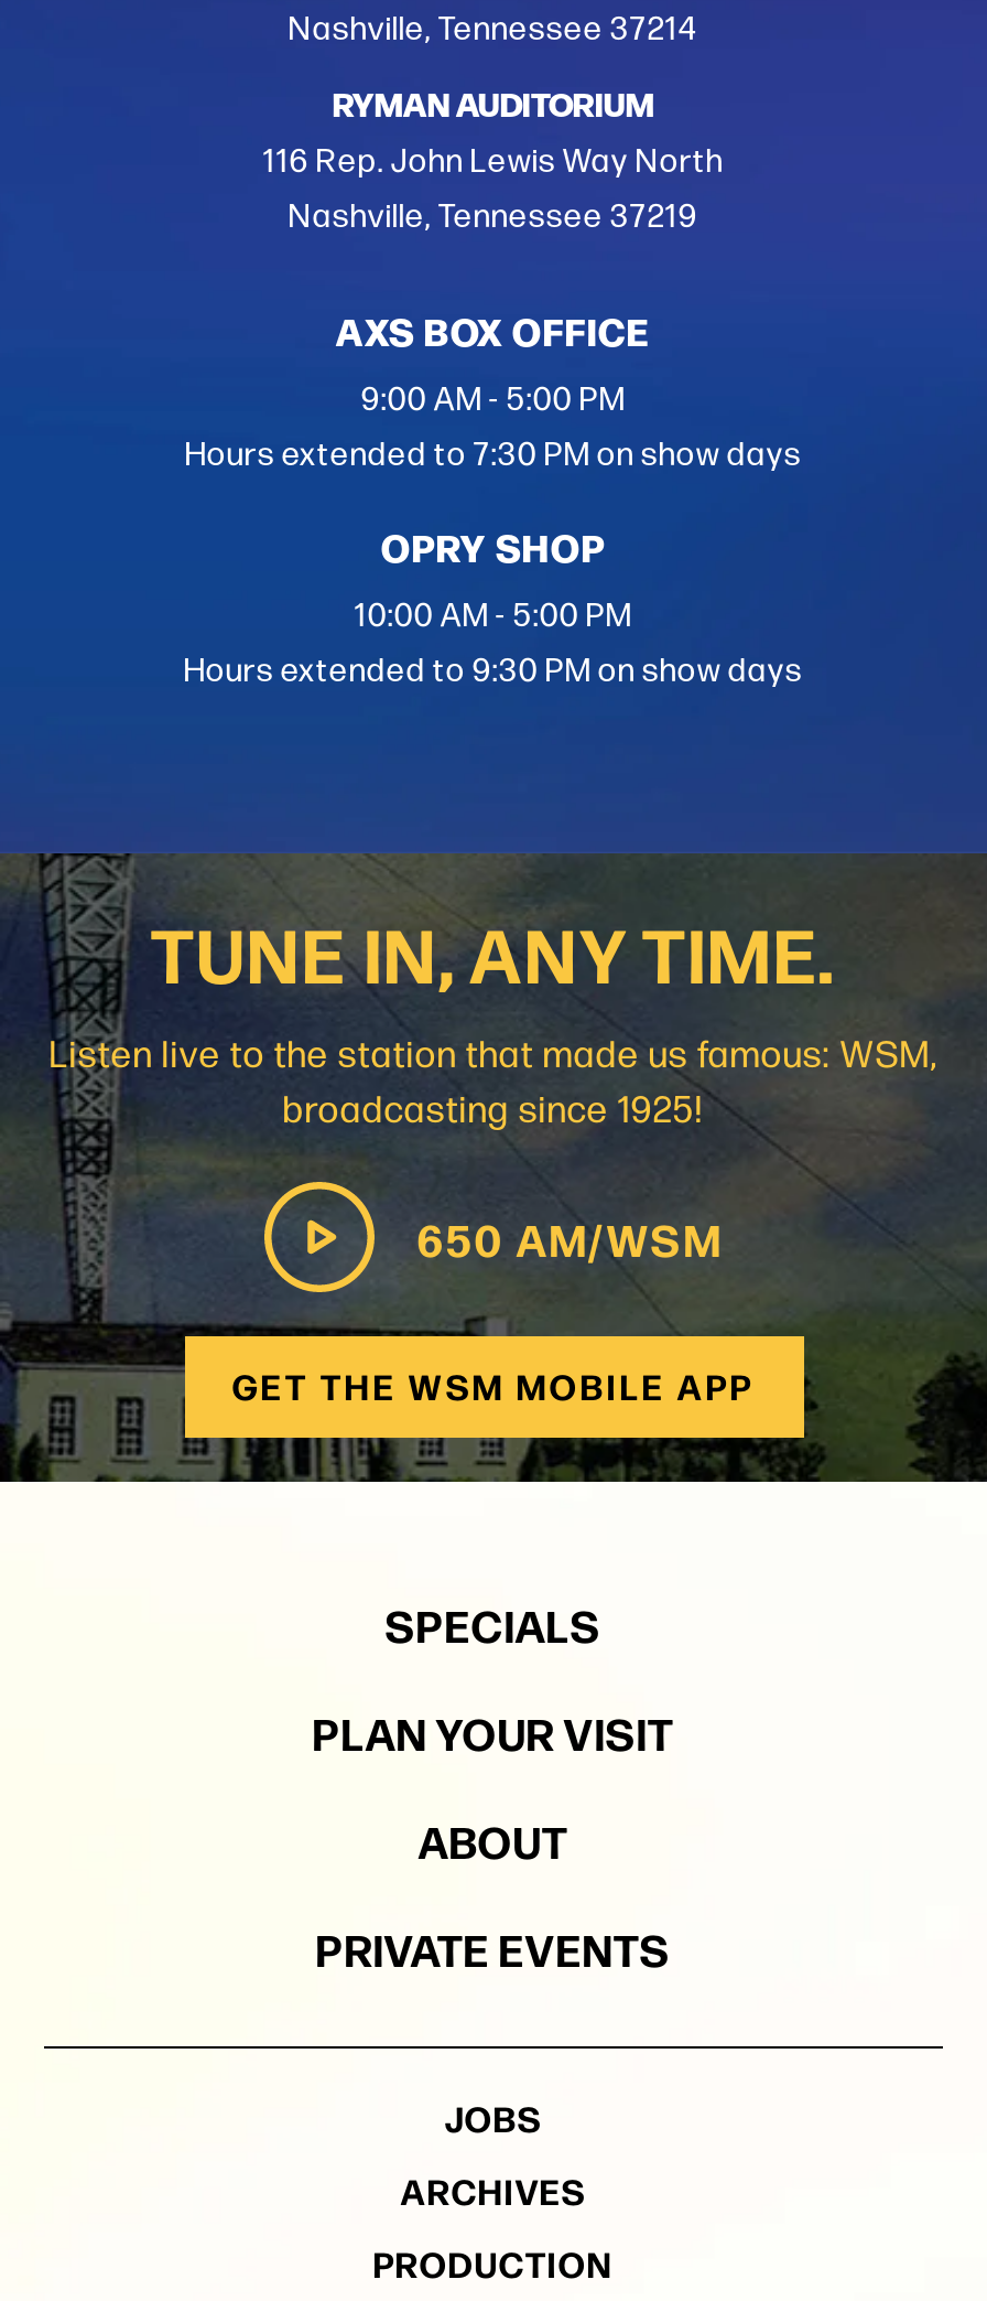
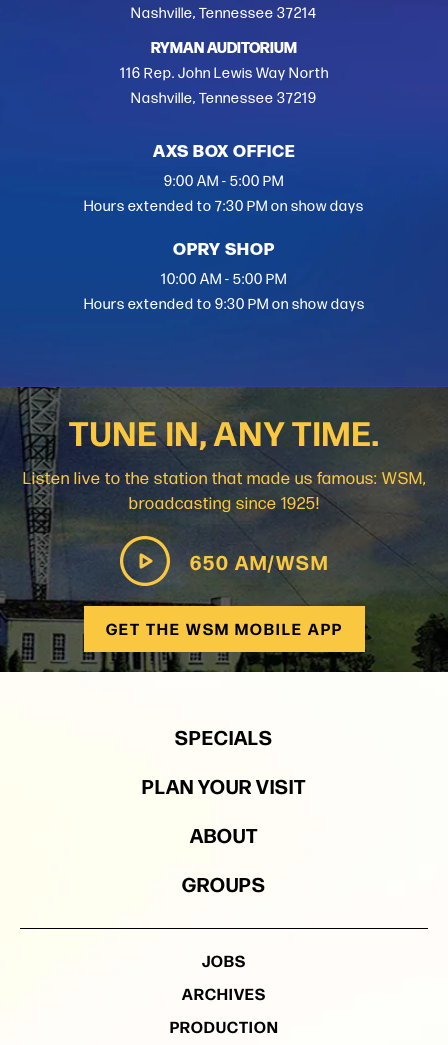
- PRIVATE EVENTS
+ GROUPS
